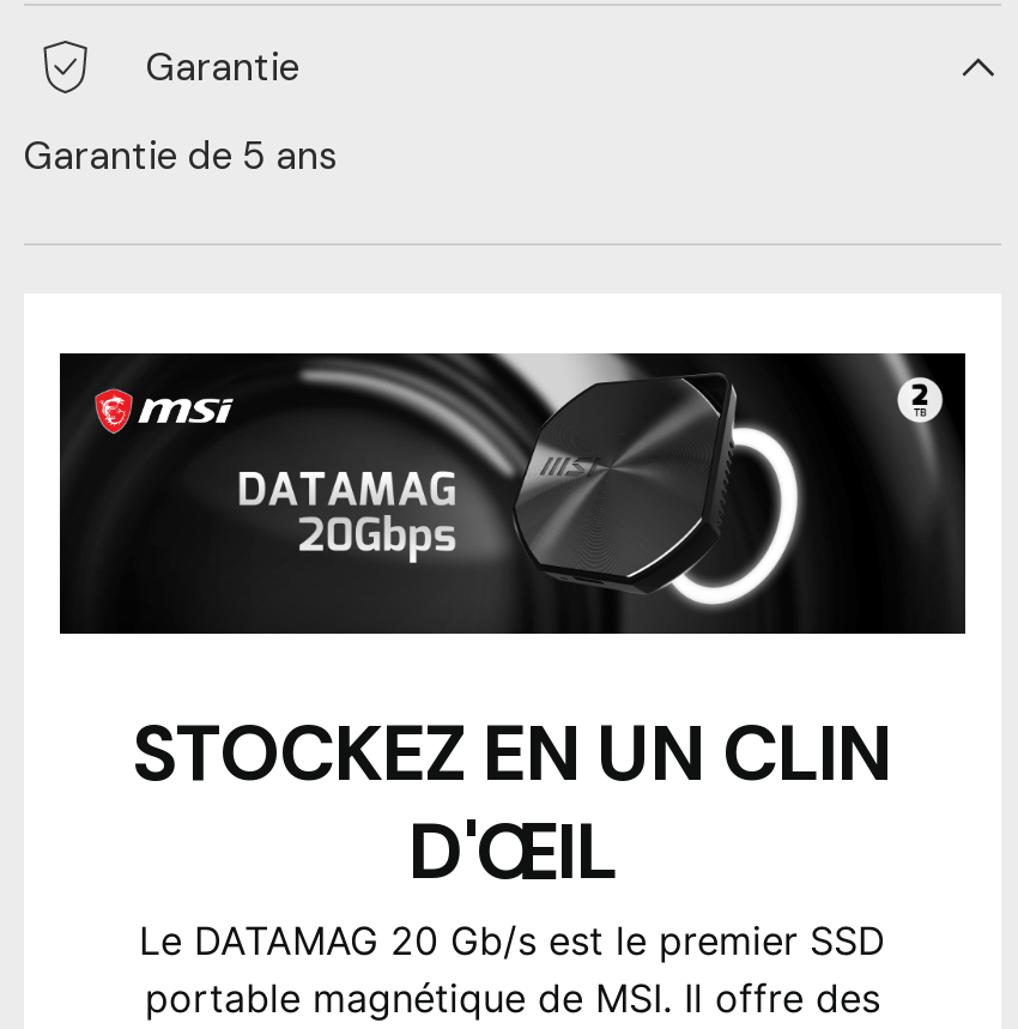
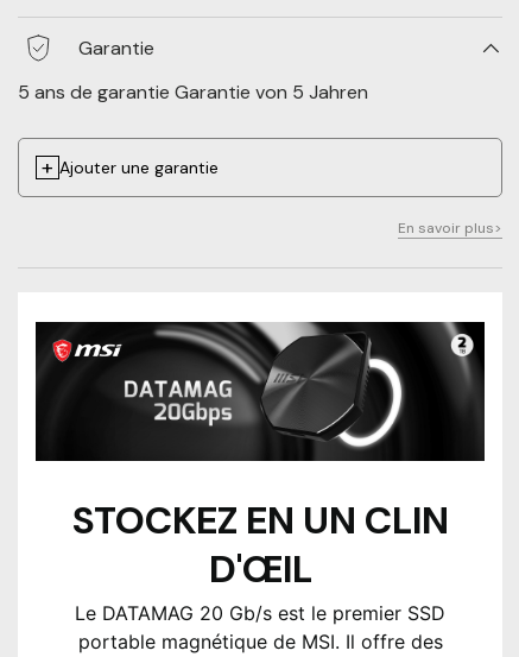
- Garantie de 5 ans
+ 5 ans de garantie Garantie von 5 Jahren
+ + Ajouter une garantie
+ En savoir plus
